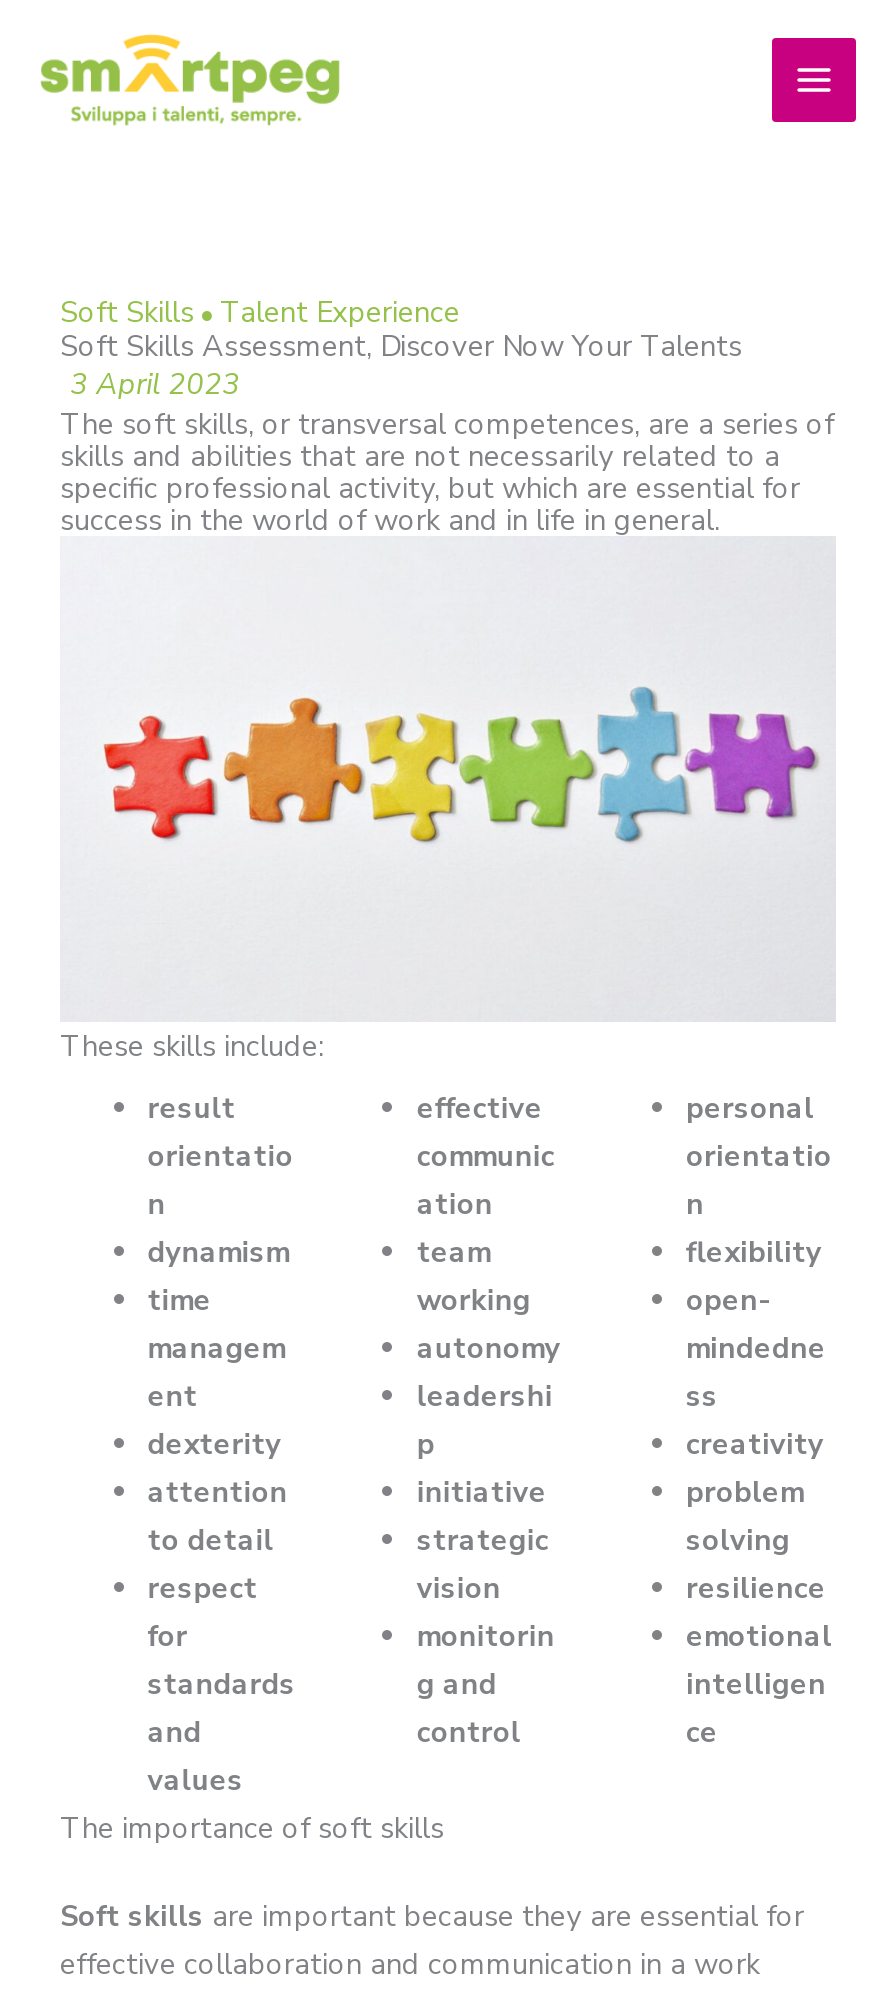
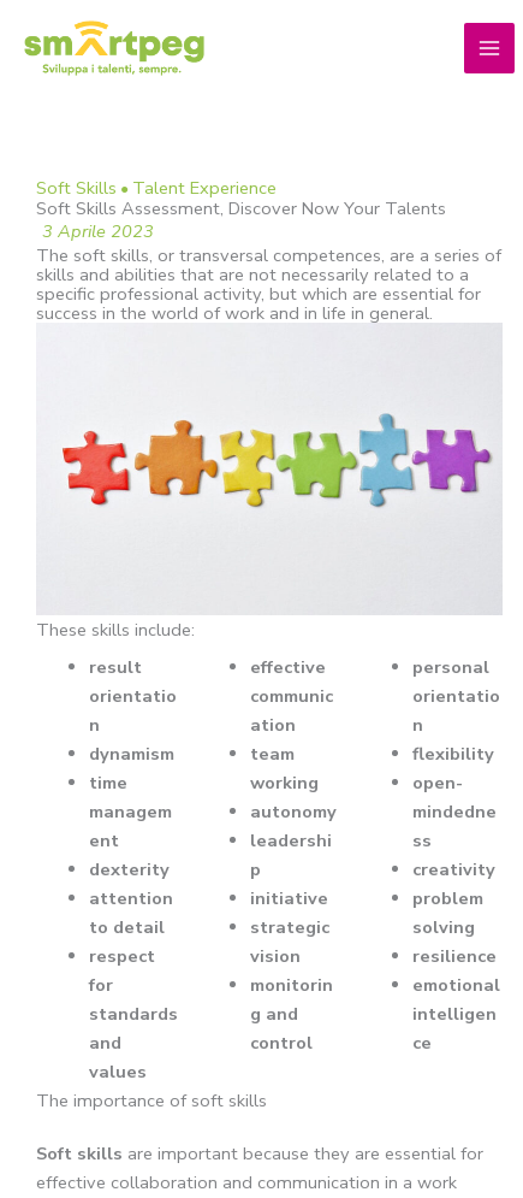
- 3 April 2023
+ 3 Aprile 2023
